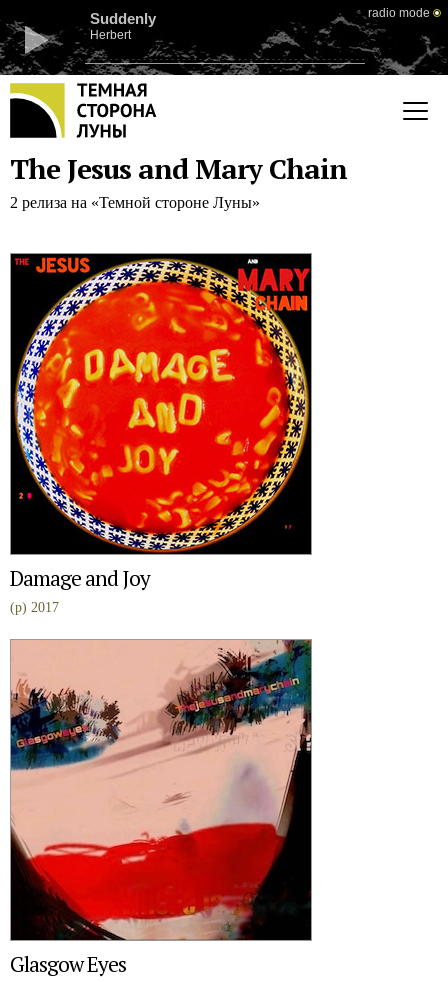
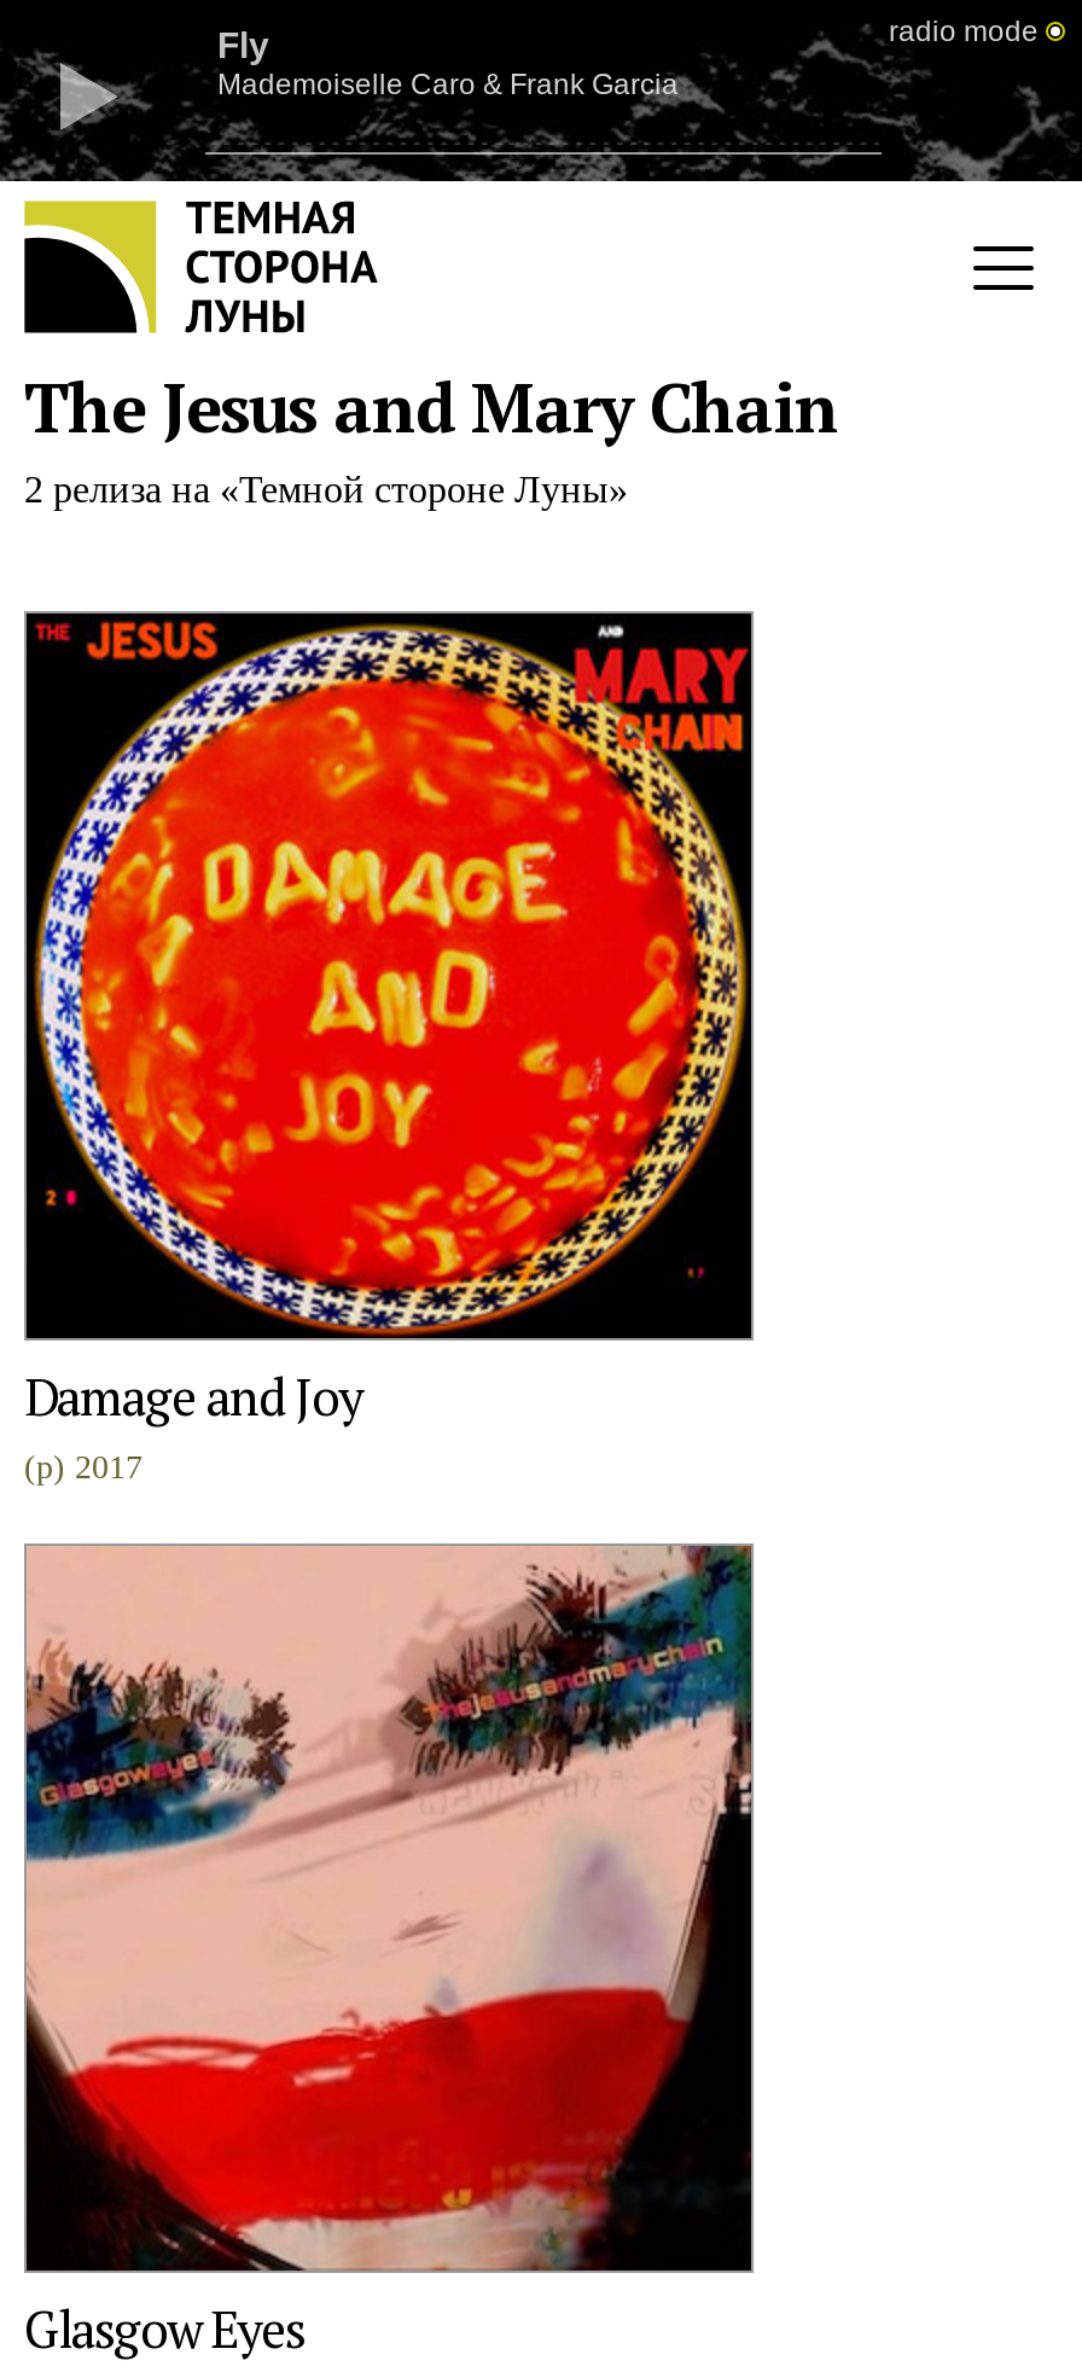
- Suddenly
- Herbert
+ Fly
+ Mademoiselle Caro & Frank Garcia
